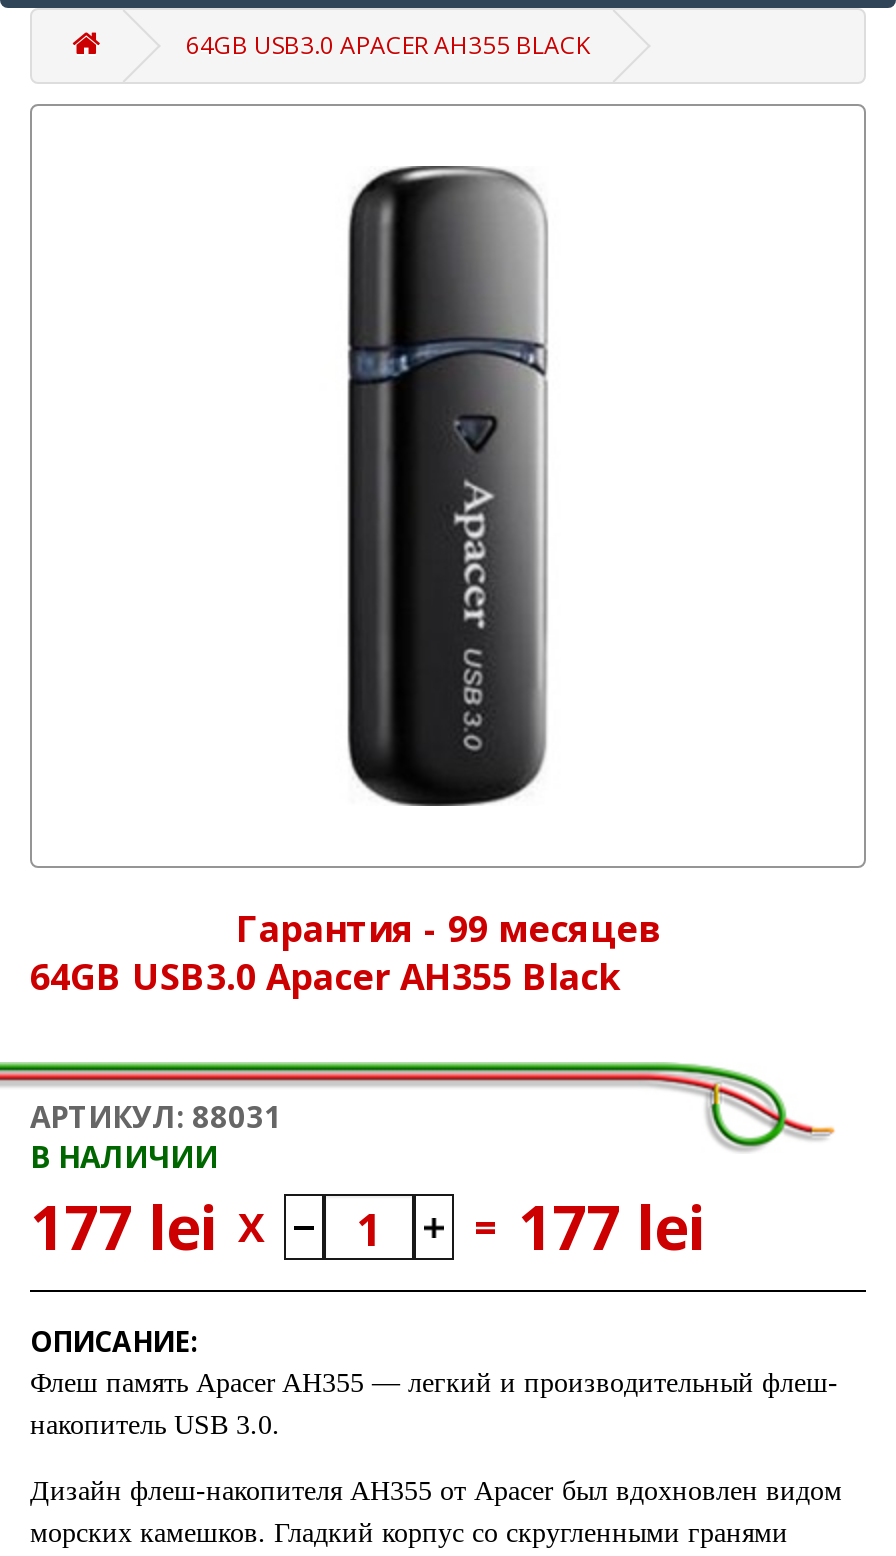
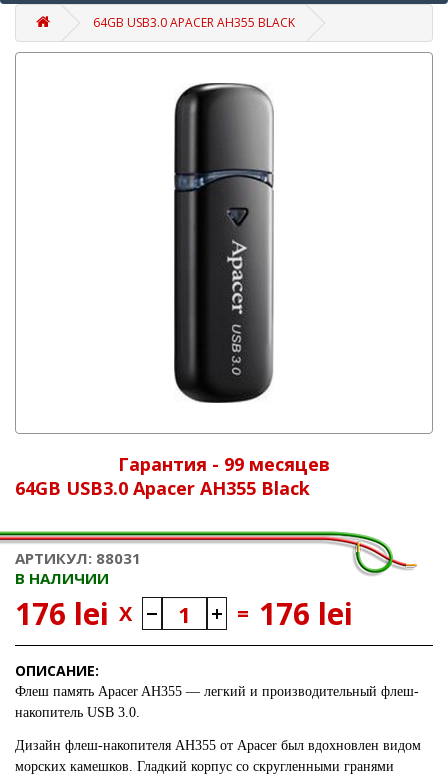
- 177 lei X
+ 176 lei X

- = 177 lei
+ = 176 lei
